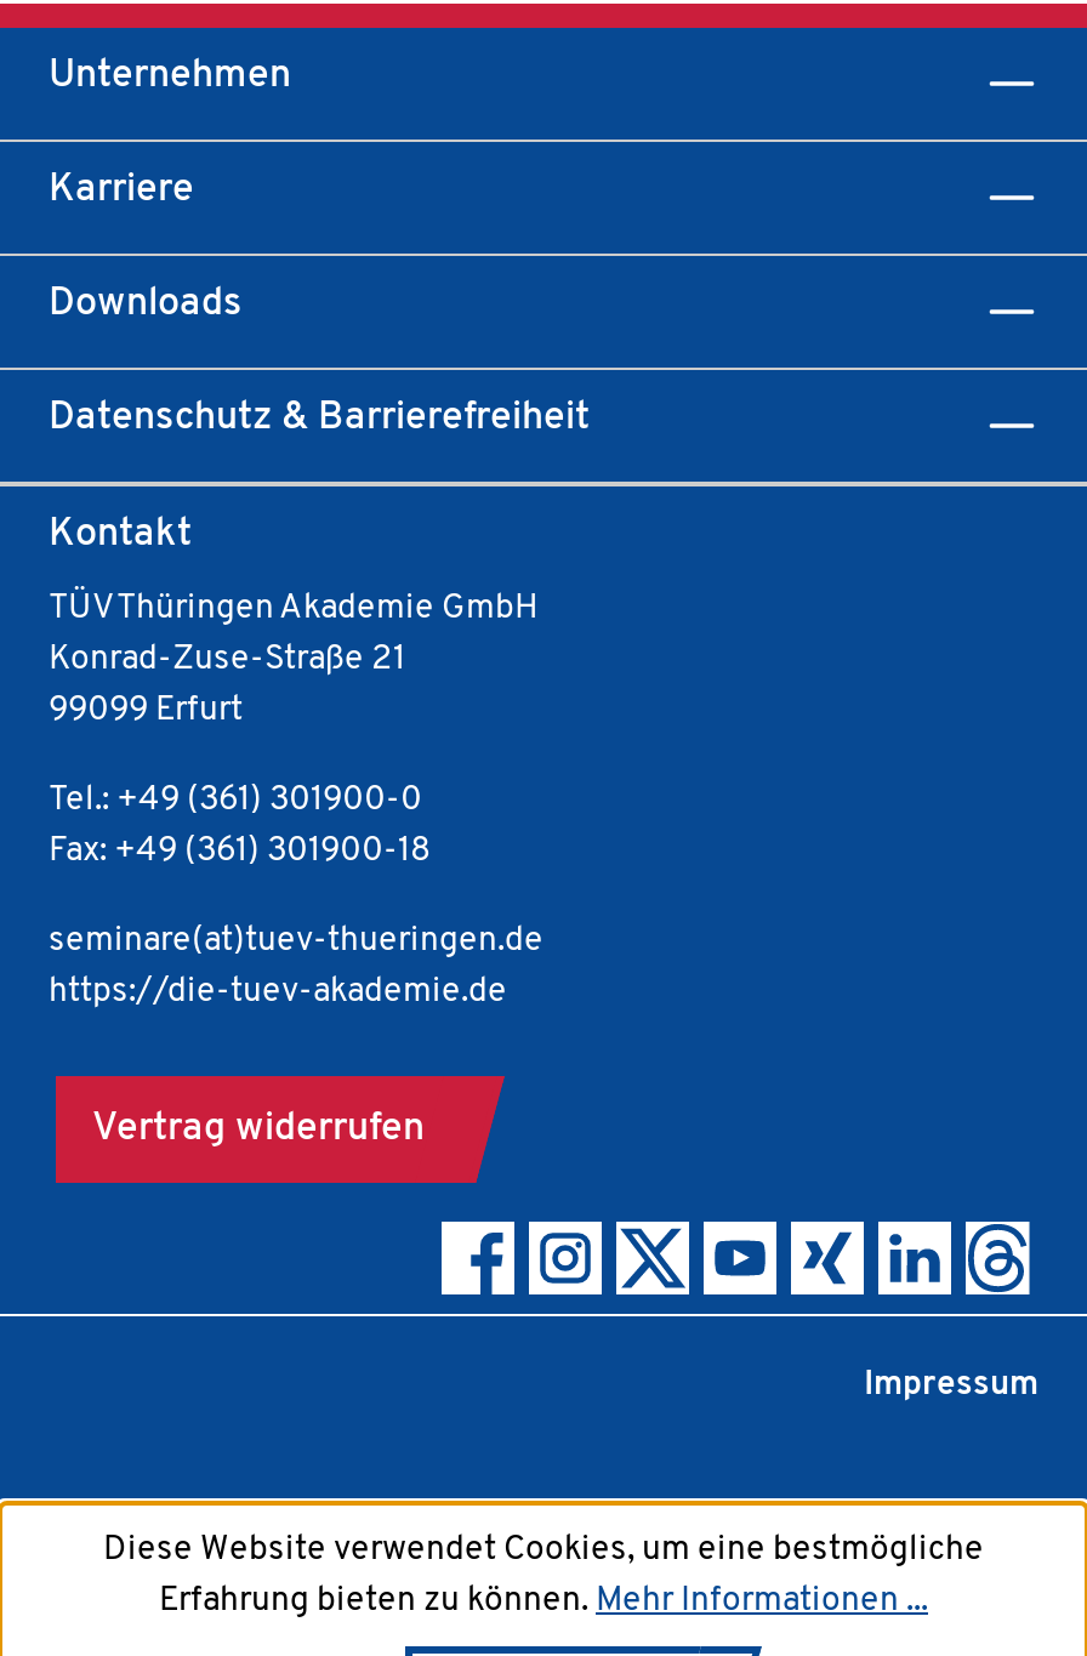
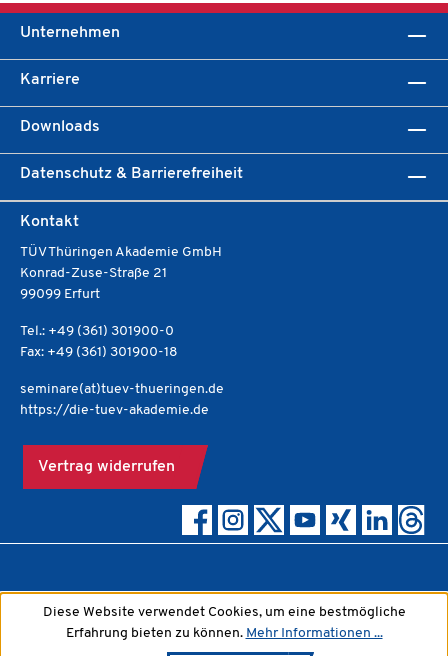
- Impressum
